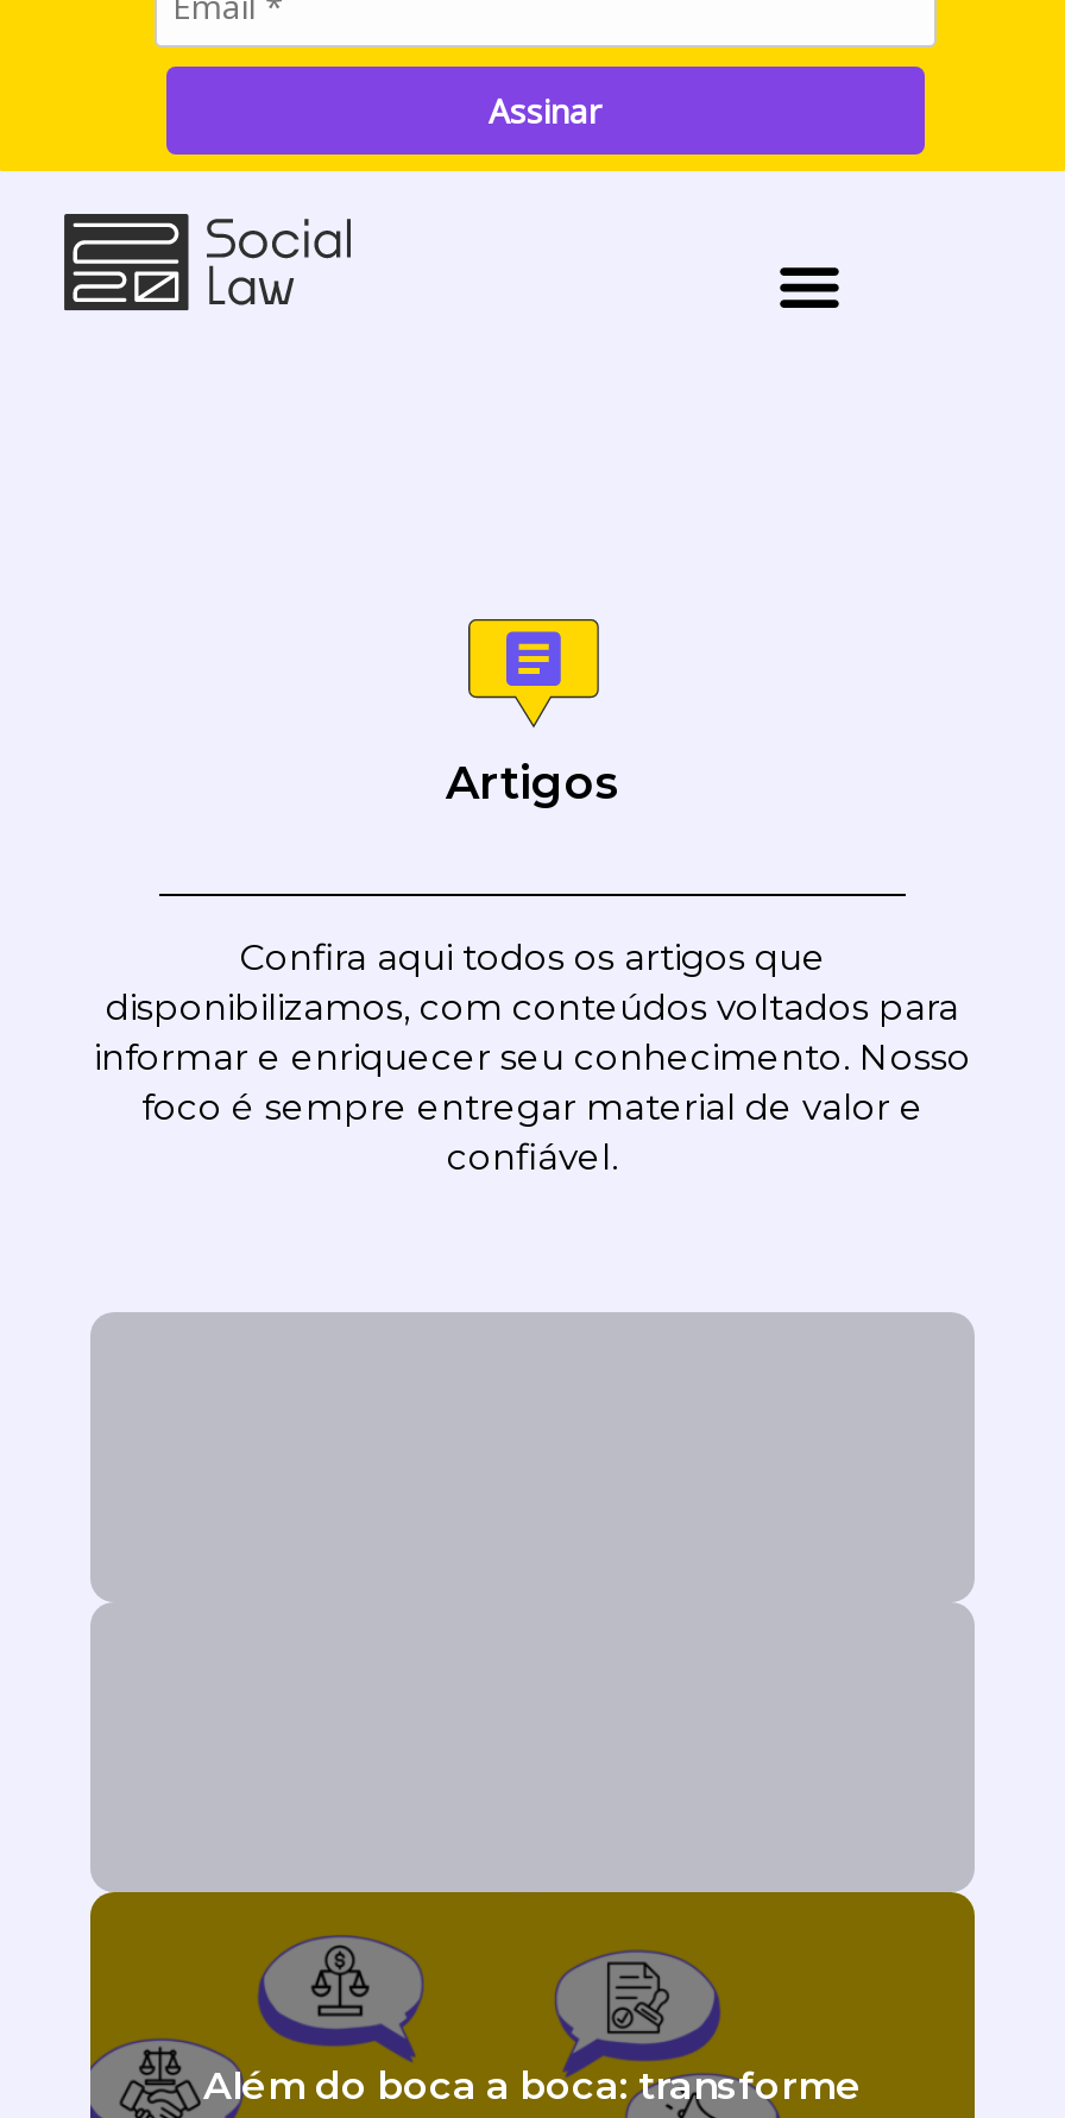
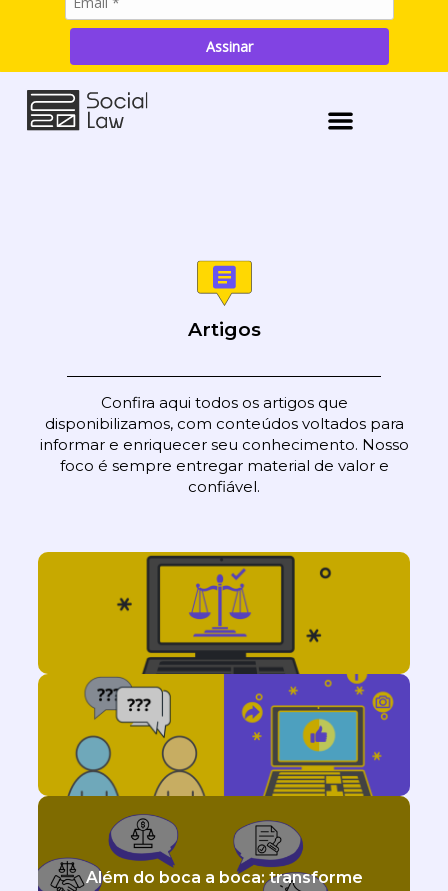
+ [image]
